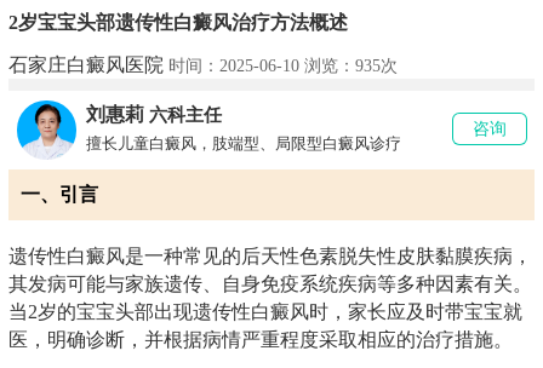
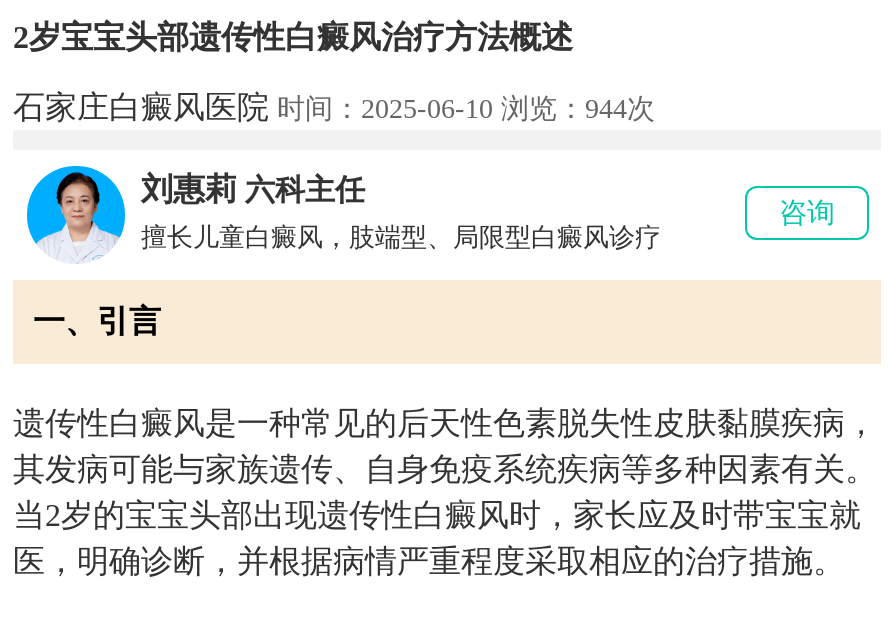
- 石家庄白癜风医院时间：2025-06-10 浏览：935次
+ 石家庄白癜风医院时间：2025-06-10 浏览：944次
